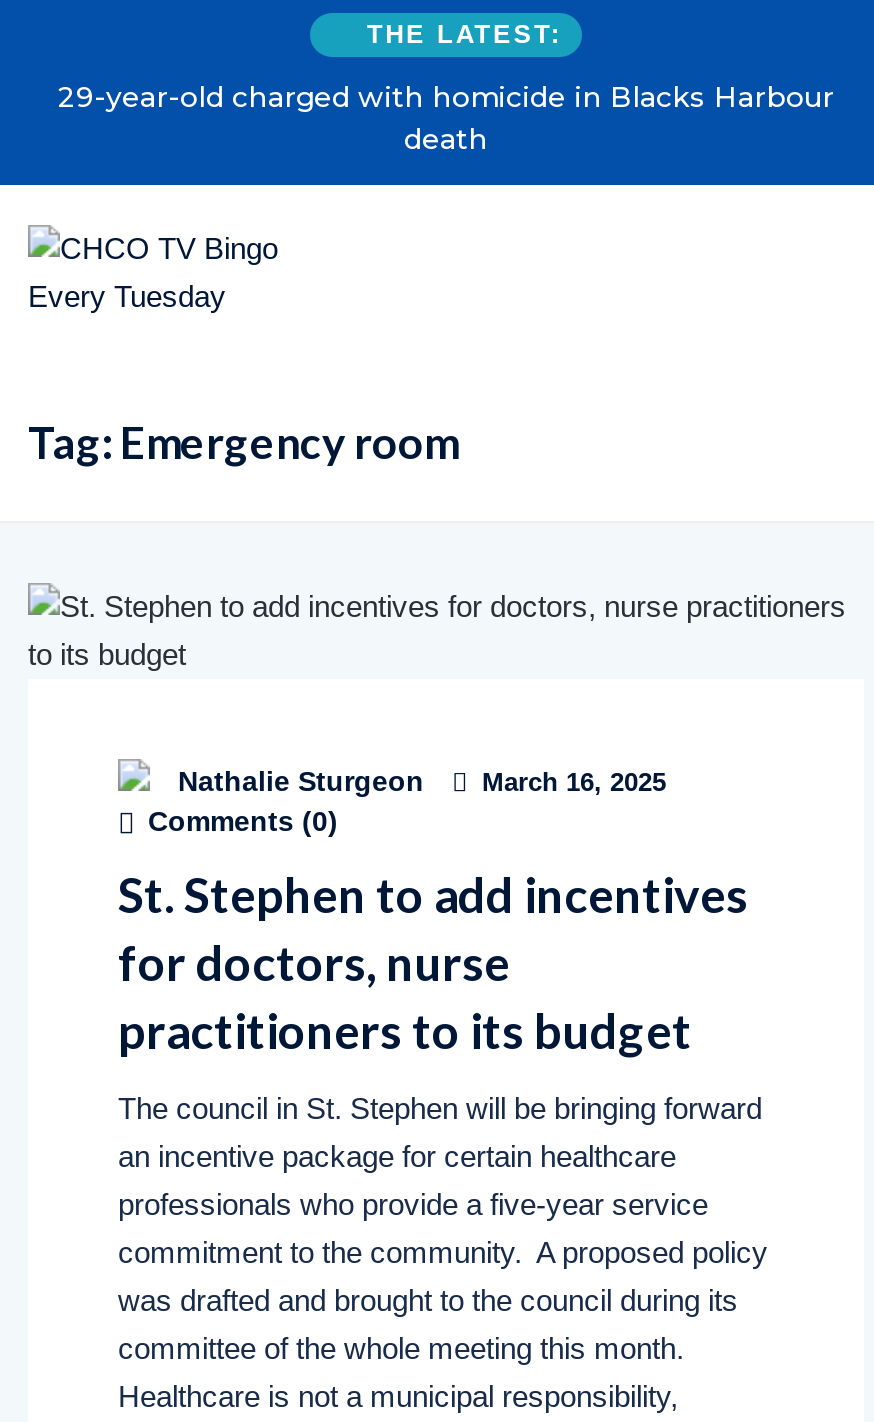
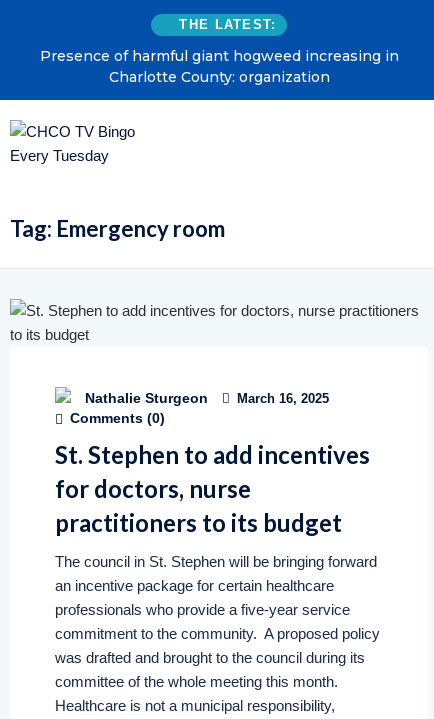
- 29-year-old charged with homicide in Blacks Harbour
- death
+ Presence of harmful giant hogweed increasing in
+ Charlotte County: organization
